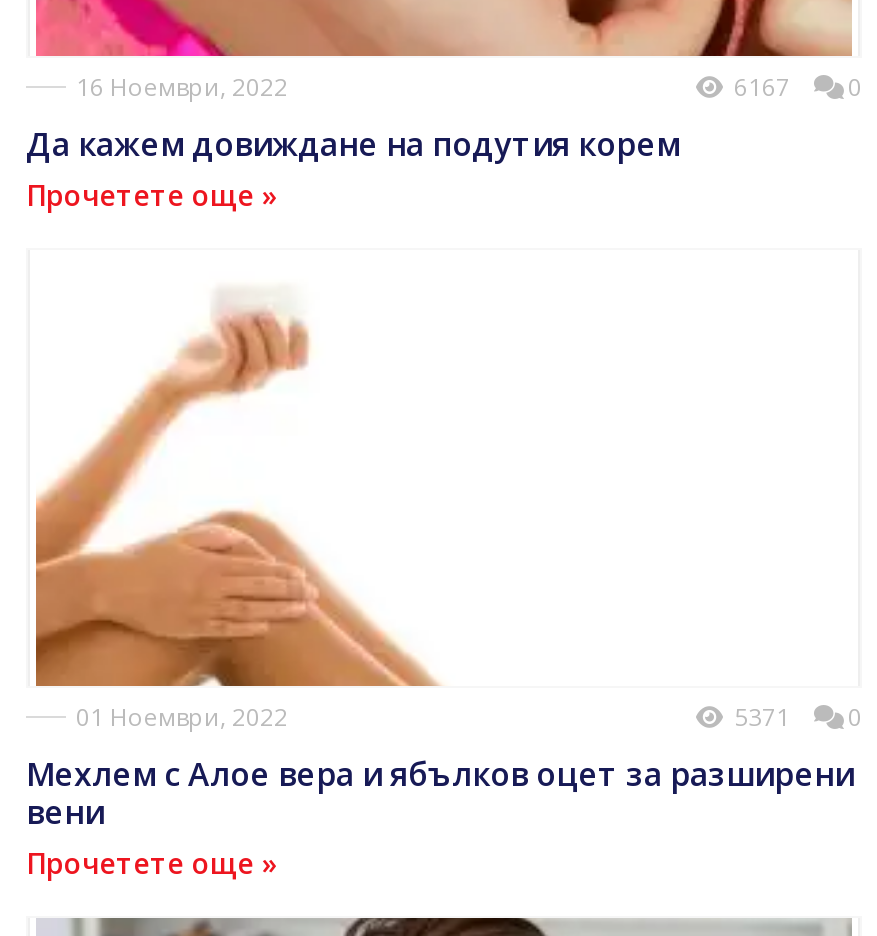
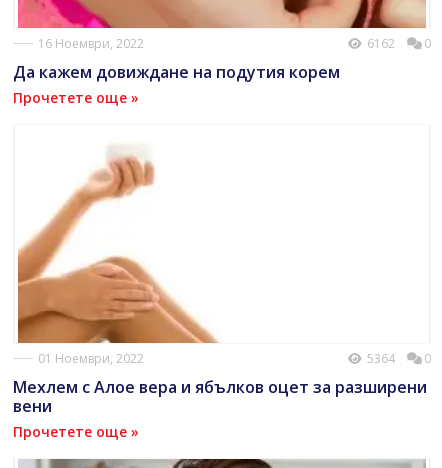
- 6167 0
+ 6162 0

- 5371 0
+ 5364 0
